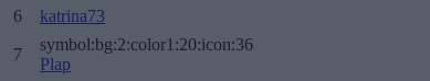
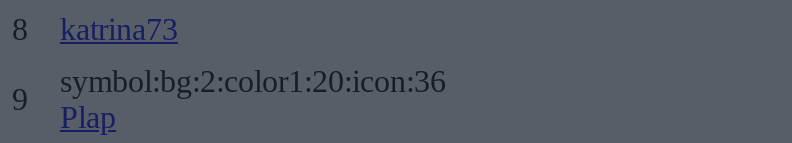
- 6 katrina73
+ 8 katrina73

- 7
+ 9
